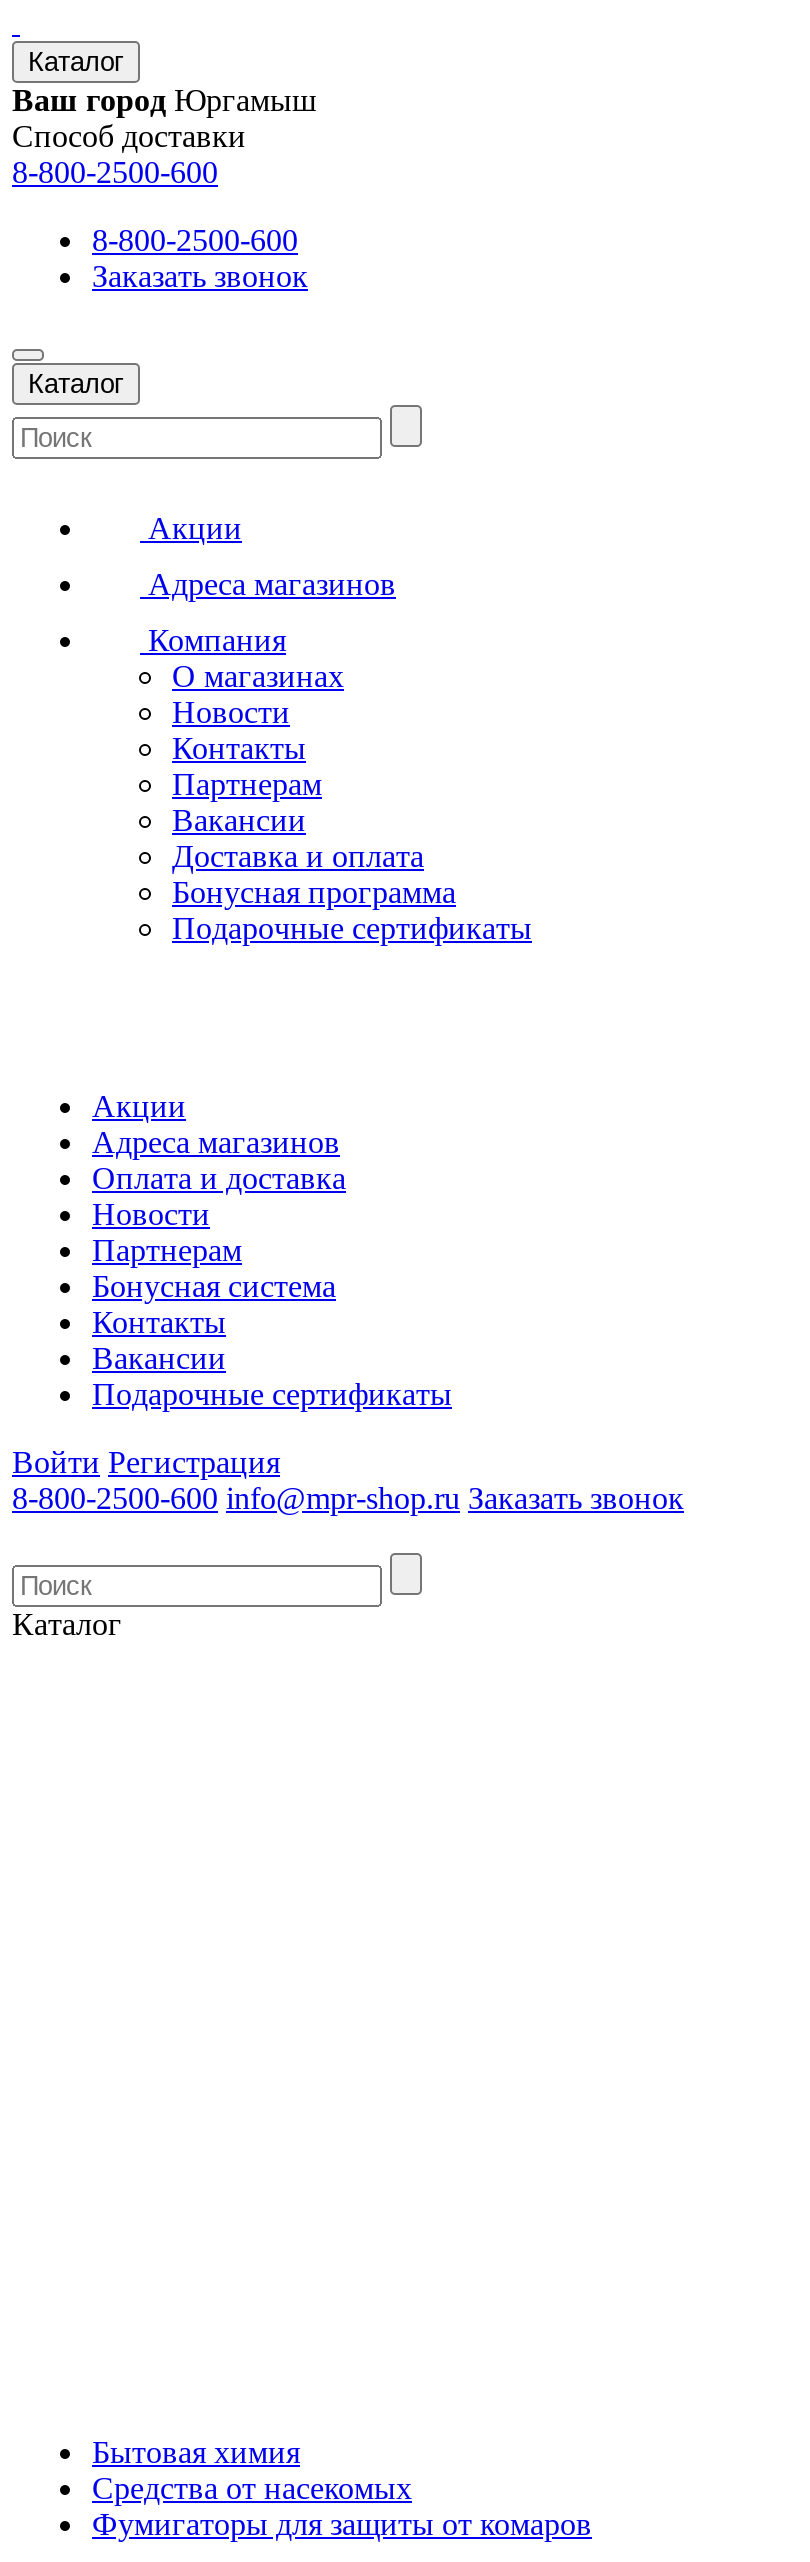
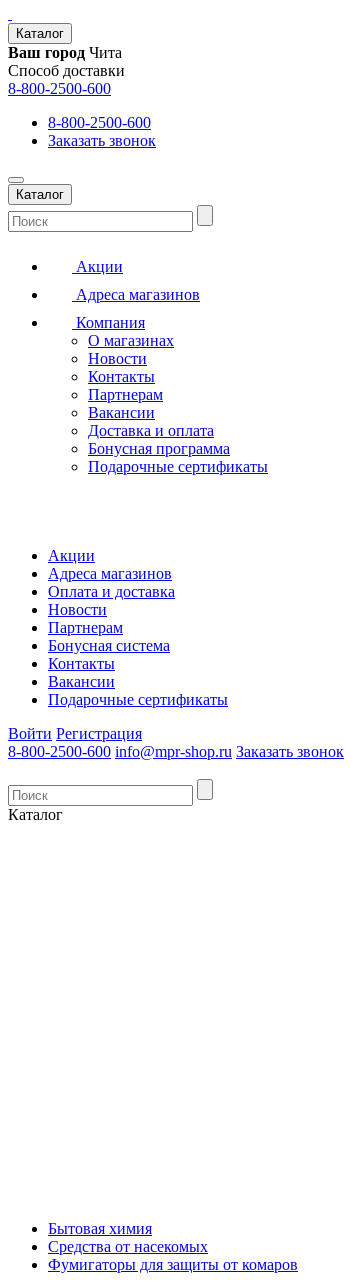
- Ваш город Юргамыш
+ Ваш город Чита
